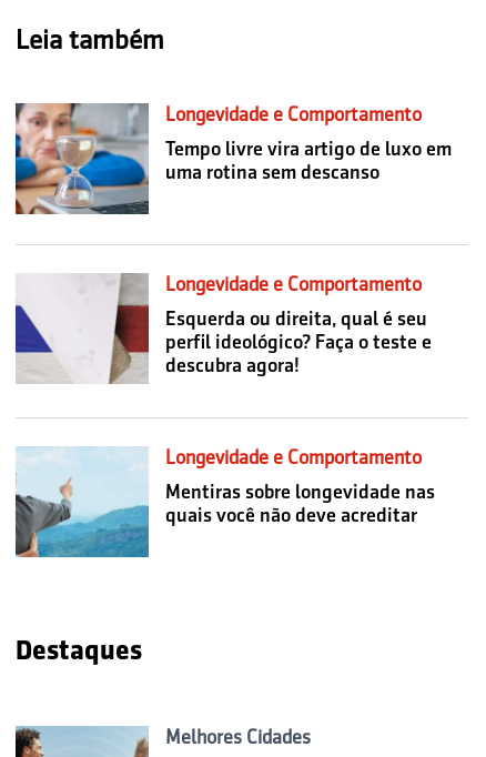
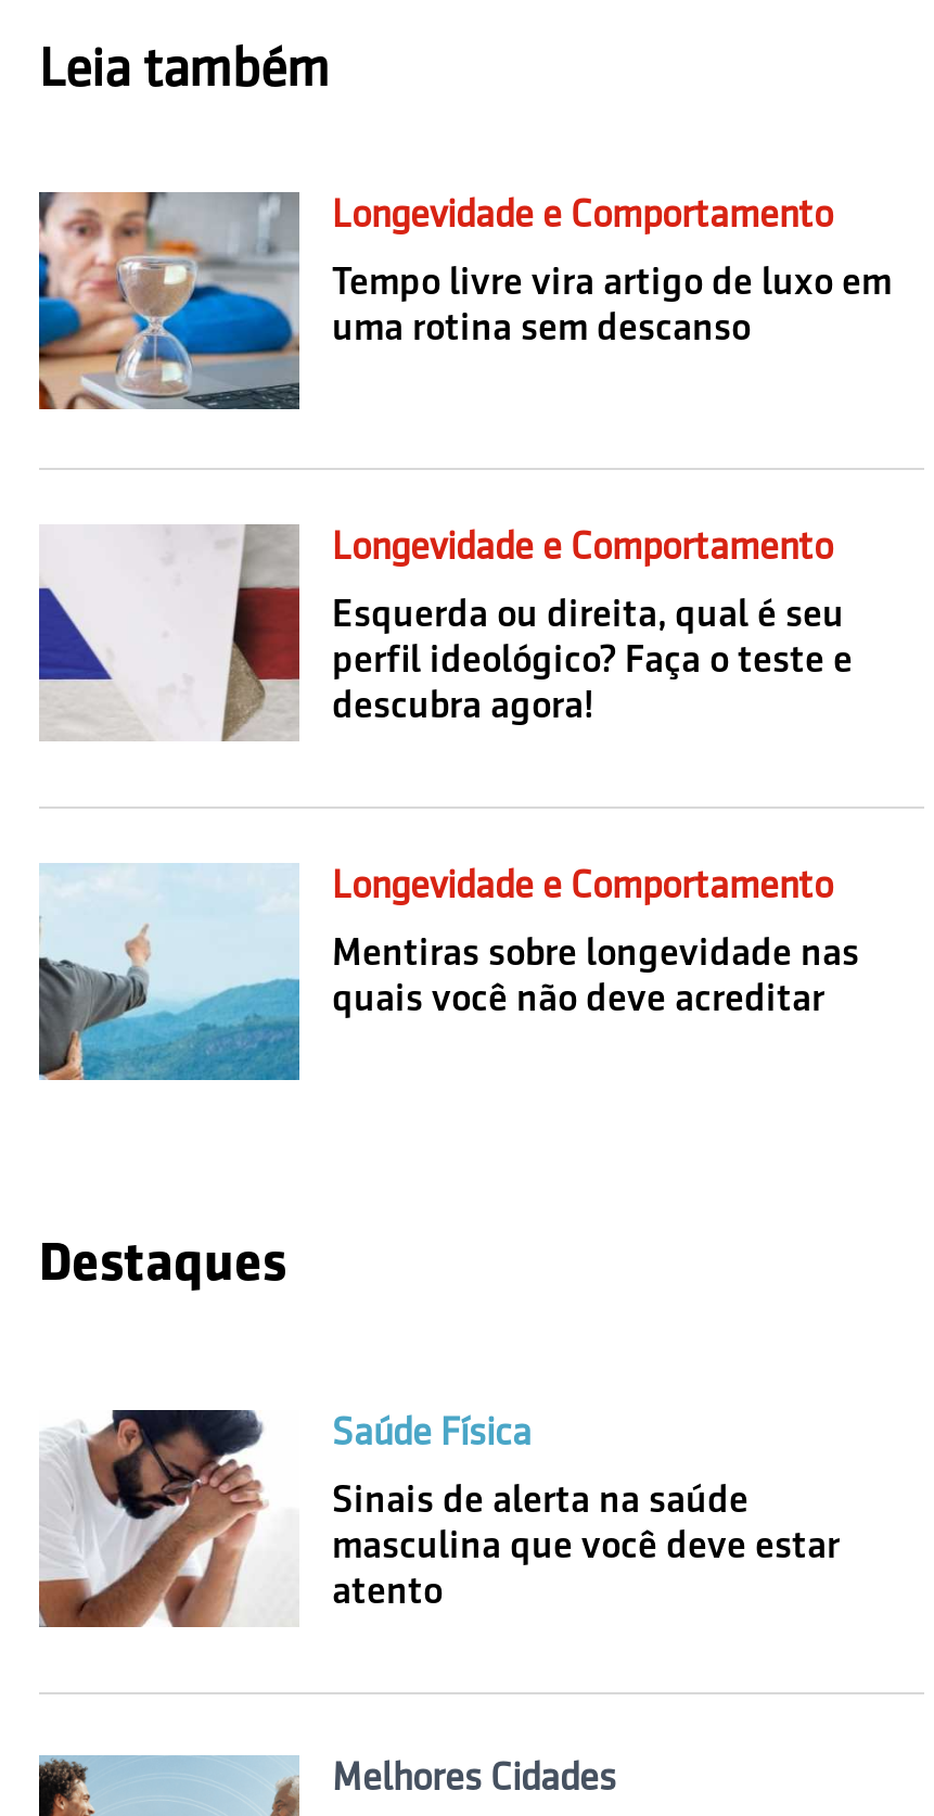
+ [image]
+ Saúde Física
+ Sinais de alerta na saúde
+ masculina que você deve estar
+ atento
